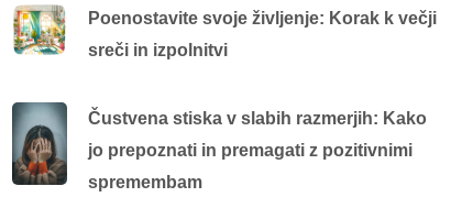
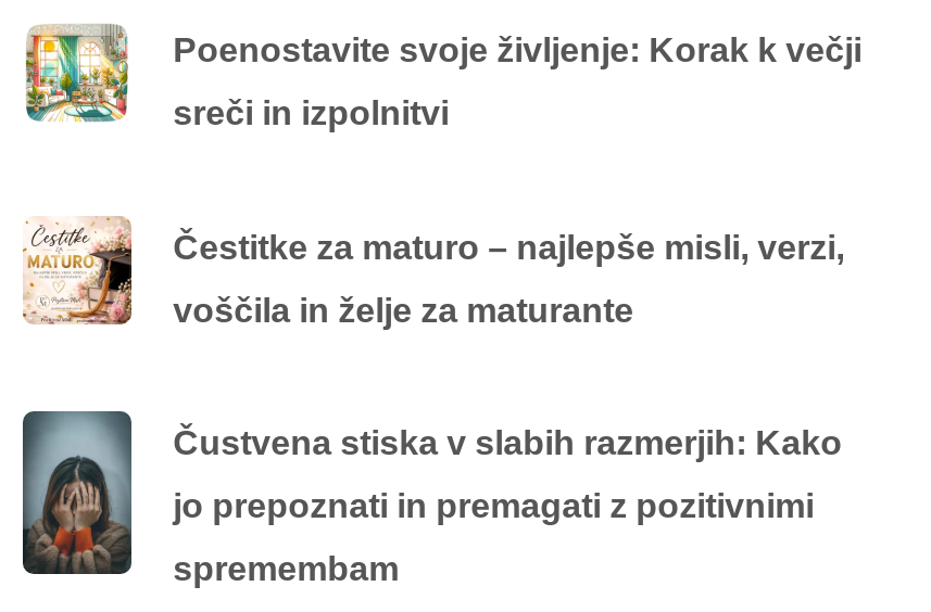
+ [image]
+ Čestitke za maturo – najlepše misli, verzi,
+ voščila in želje za maturante
